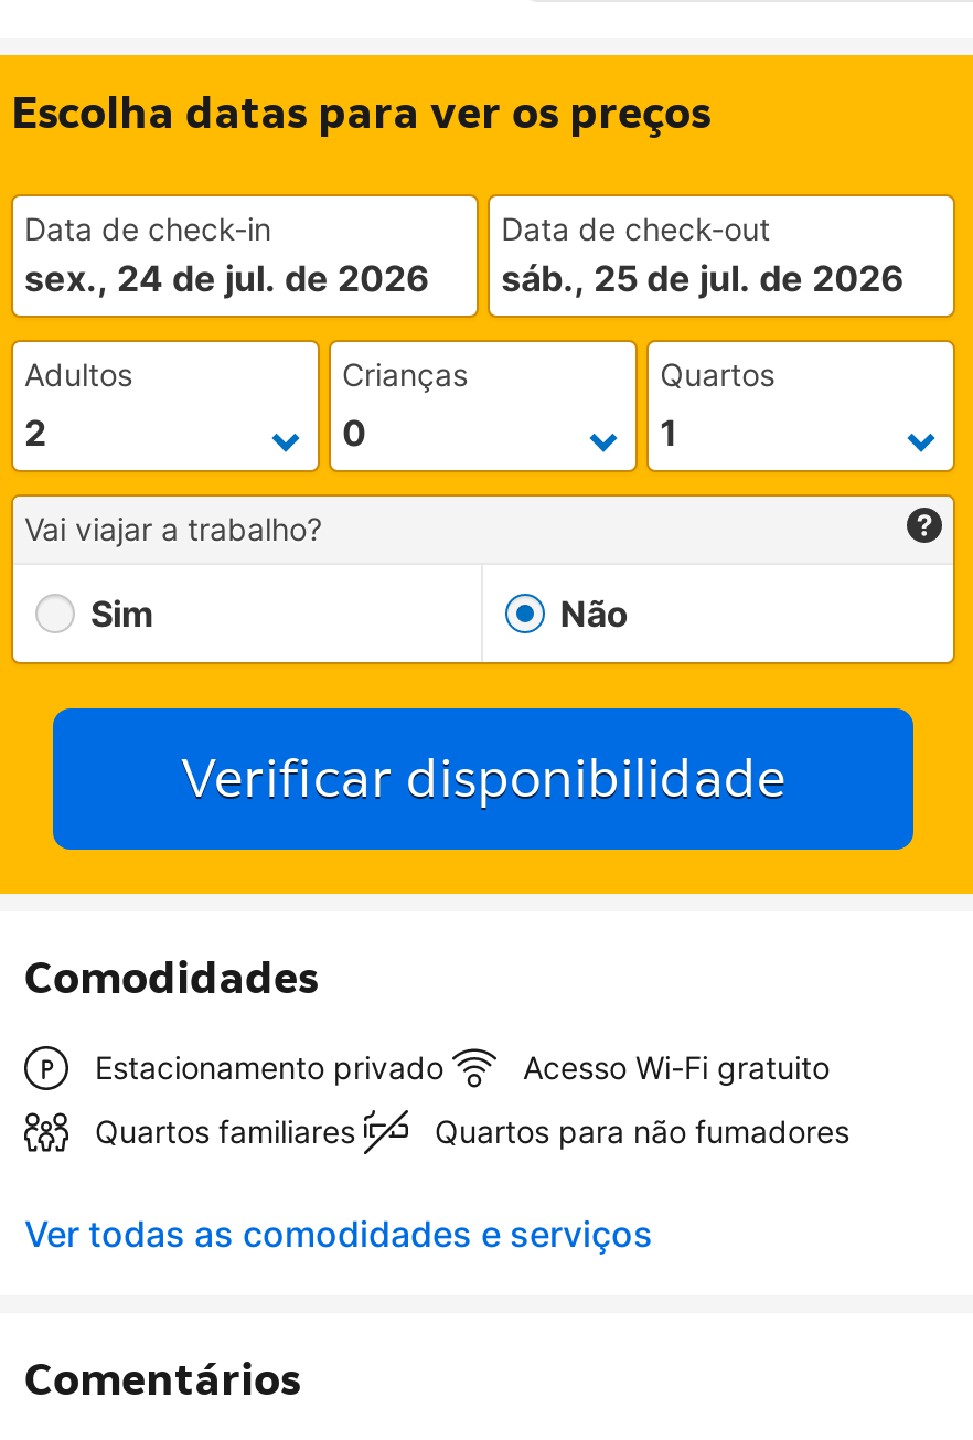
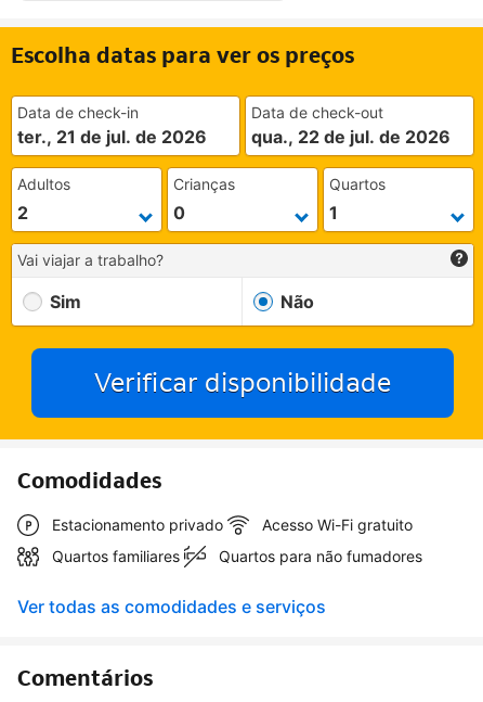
- sex., 24 de jul. de 2026
+ ter., 21 de jul. de 2026

- sáb., 25 de jul. de 2026
+ qua., 22 de jul. de 2026
